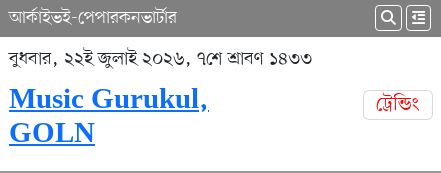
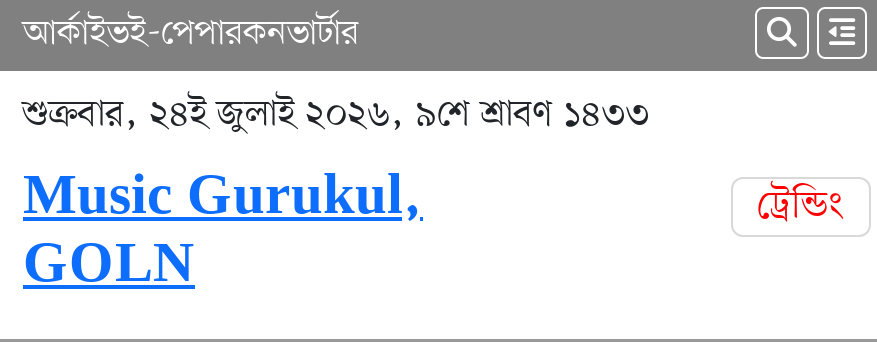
- বুধবার, ২২ই জুলাই ২০২৬, ৭শে শ্রাবণ ১৪৩৩
+ শুক্রবার, ২৪ই জুলাই ২০২৬, ৯শে শ্রাবণ ১৪৩৩
